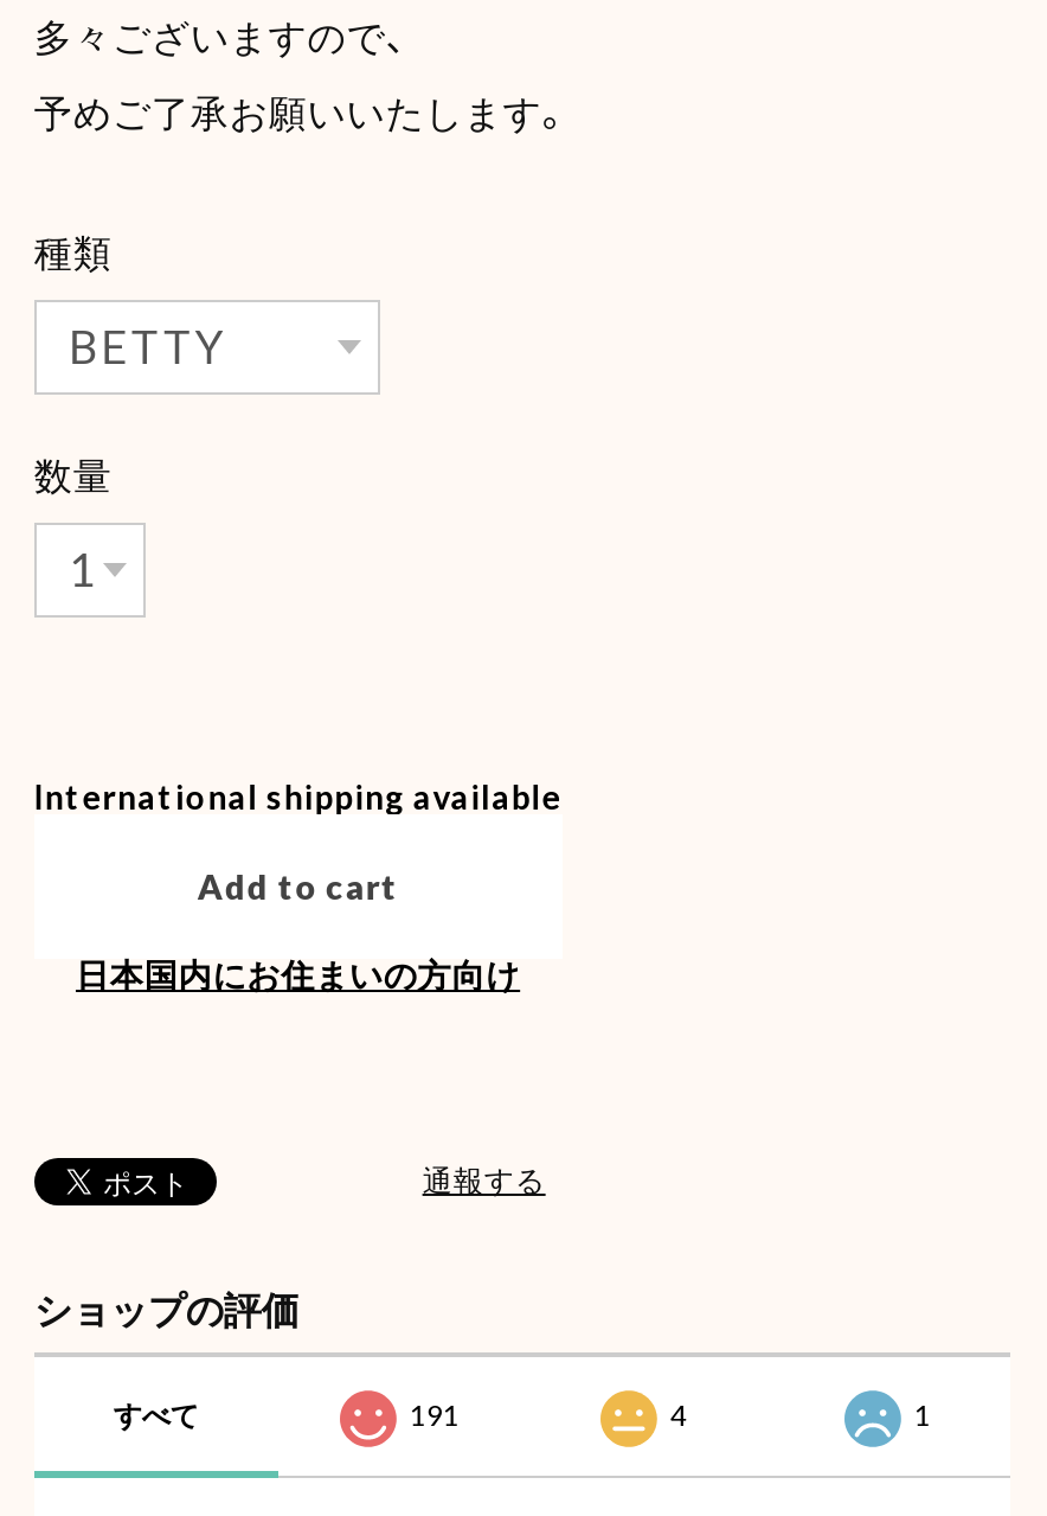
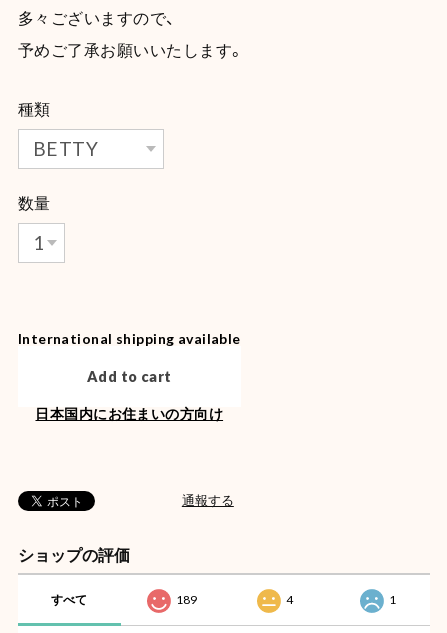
- 191
+ 189
